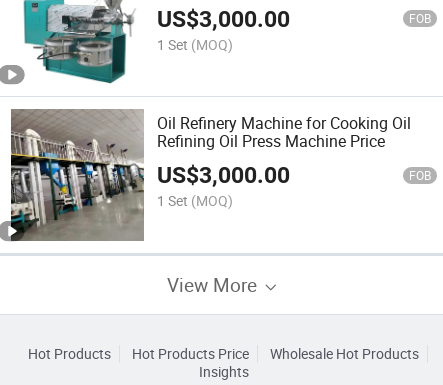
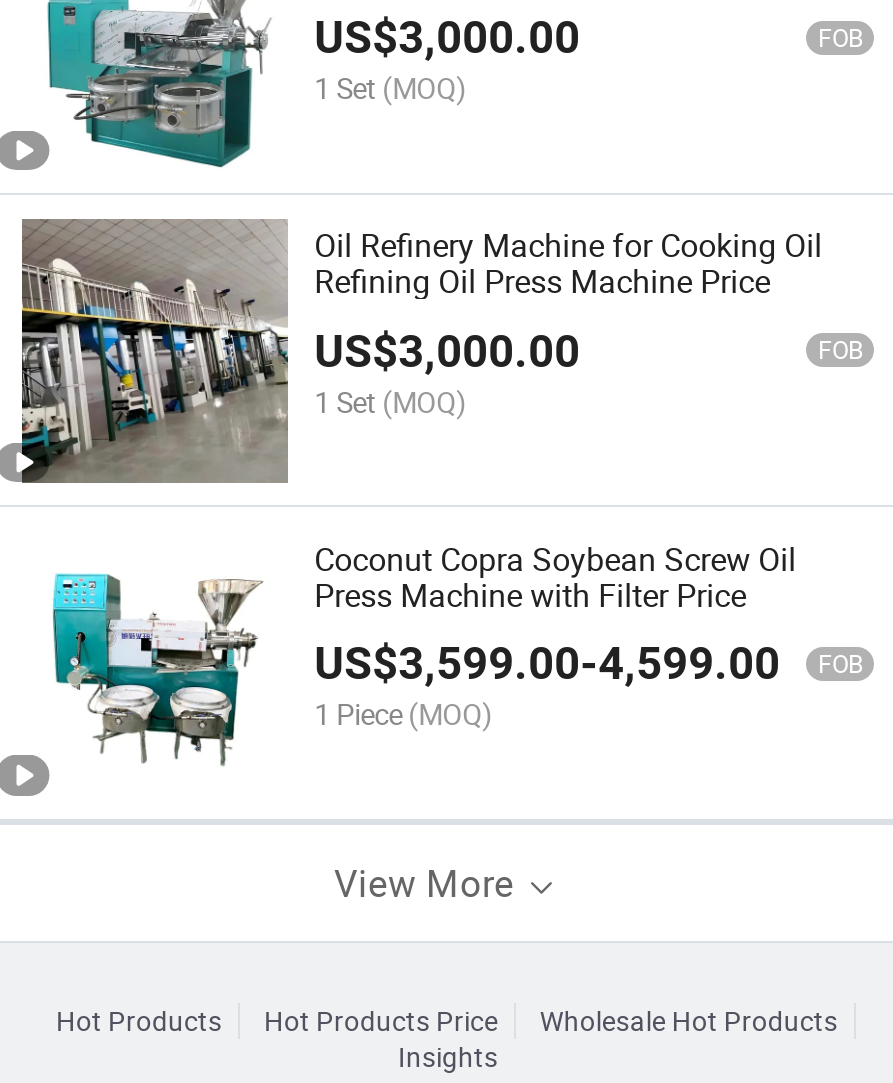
+ [image]
+ Coconut Copra Soybean Screw Oil
+ Press Machine with Filter Price
+ US$3,599.00-4,599.00
+ FOB
+ 1 Piece (MOQ)
